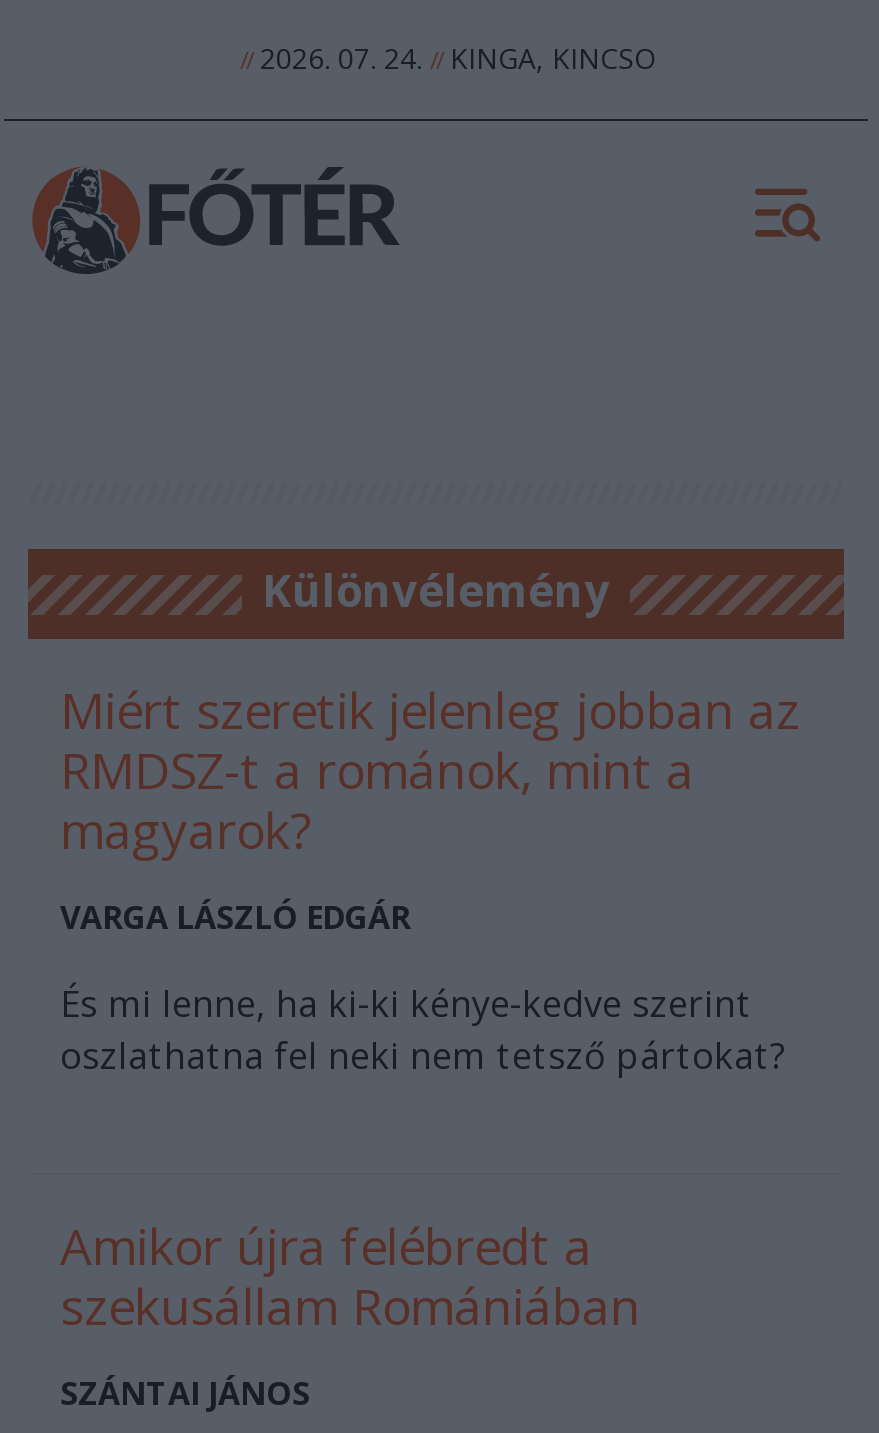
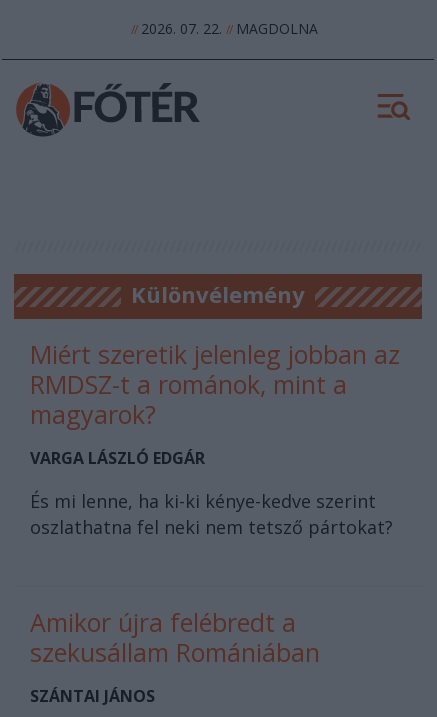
- // 2026. 07. 24. // KINGA, KINCSO
+ // 2026. 07. 22. // MAGDOLNA
